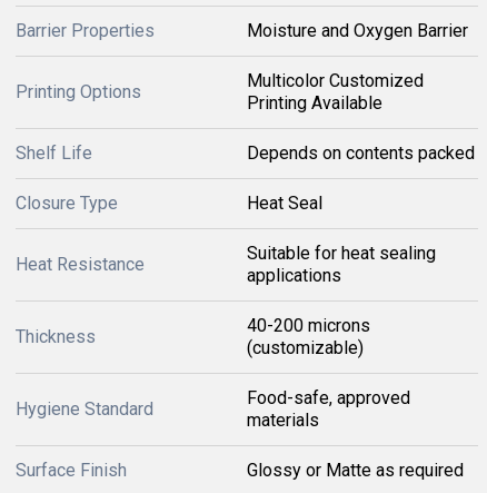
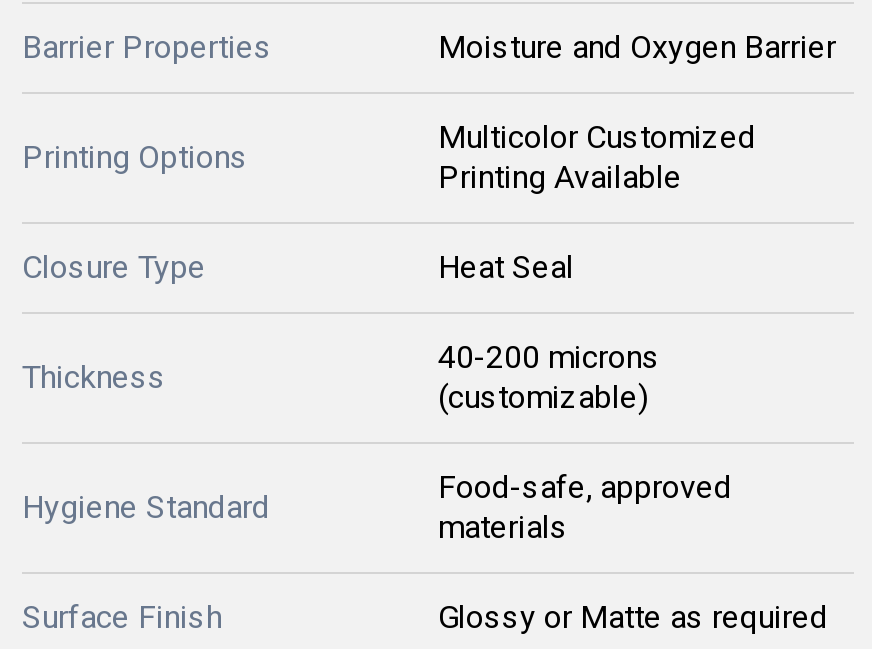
- Shelf Life
- Depends on contents packed

- Suitable for heat sealing
- applications

- Heat Resistance
